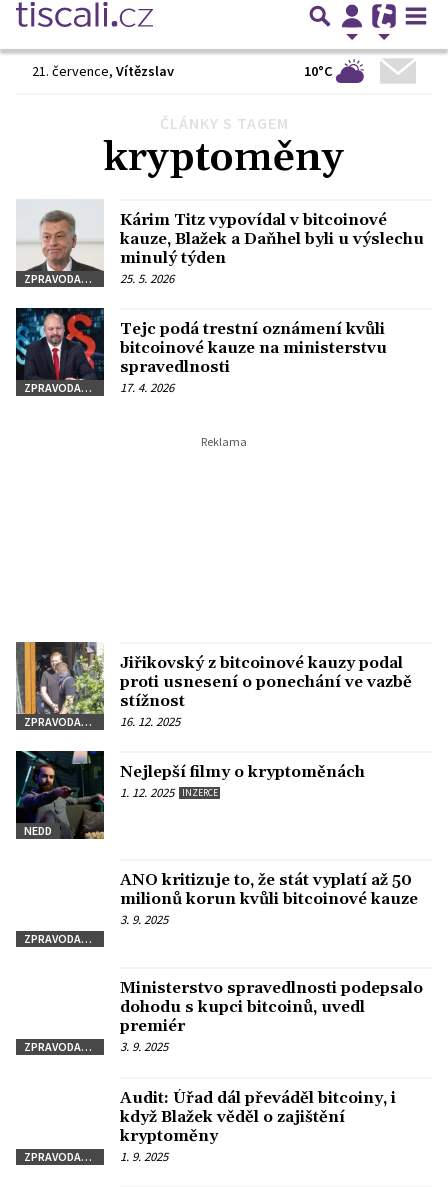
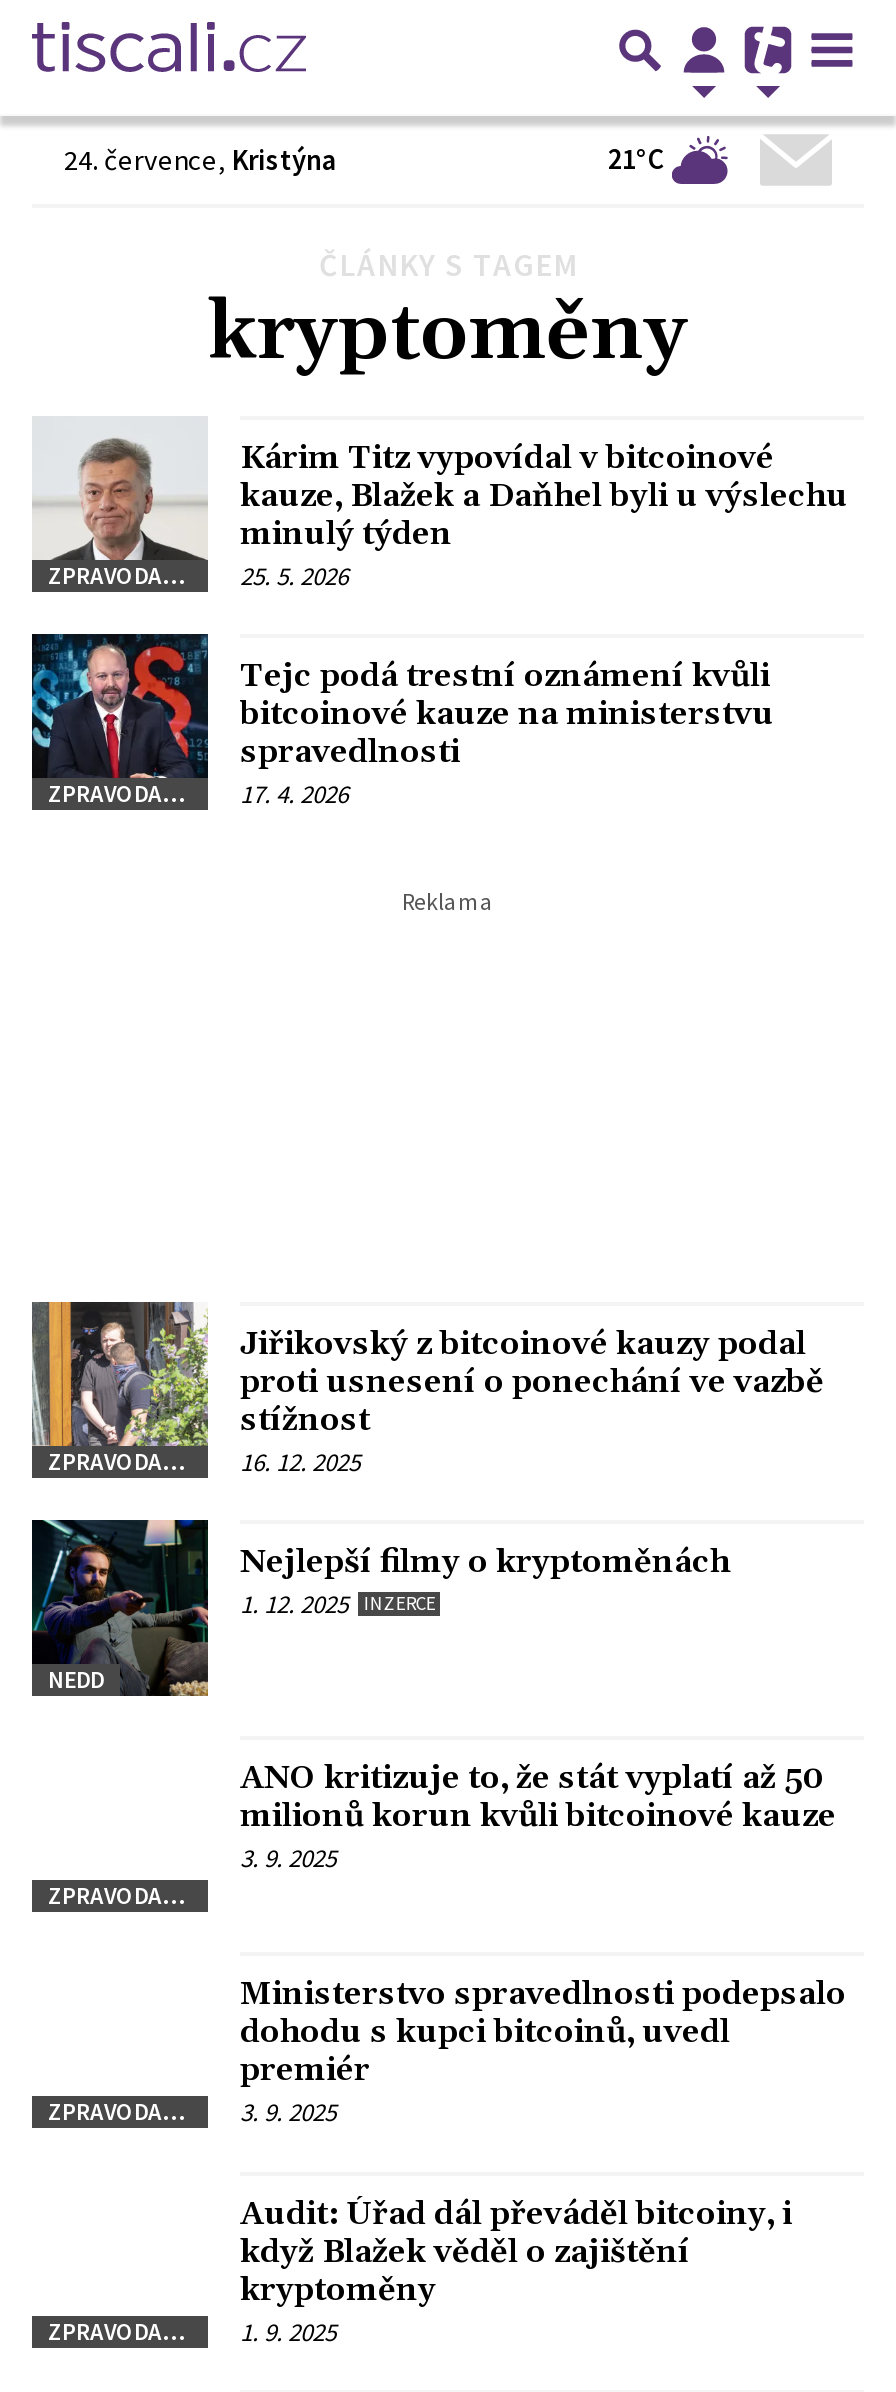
- 21. července, Vítězslav
- 10°C
+ 24. července, Kristýna
+ 21°C
